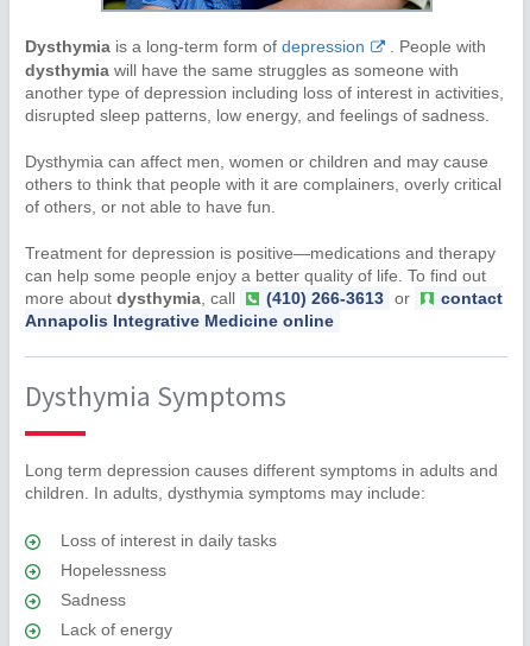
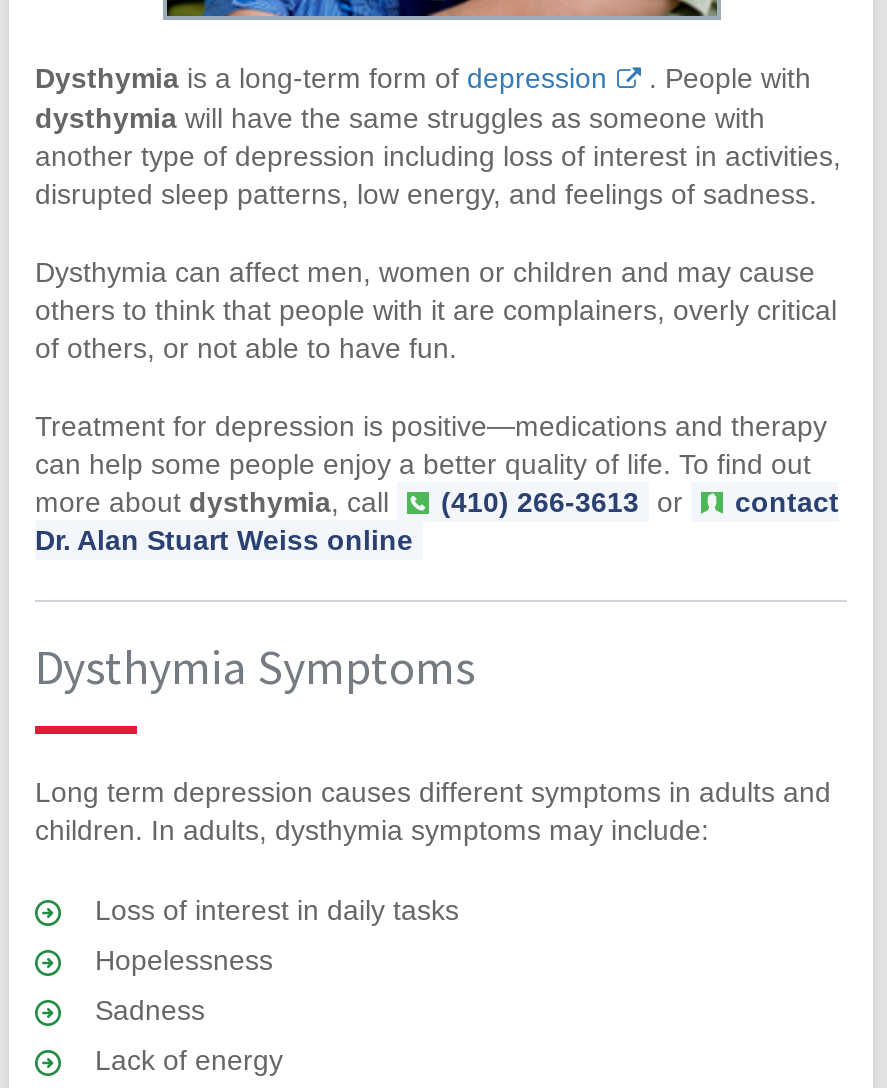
- Annapolis Integrative Medicine online
+ Dr. Alan Stuart Weiss online
